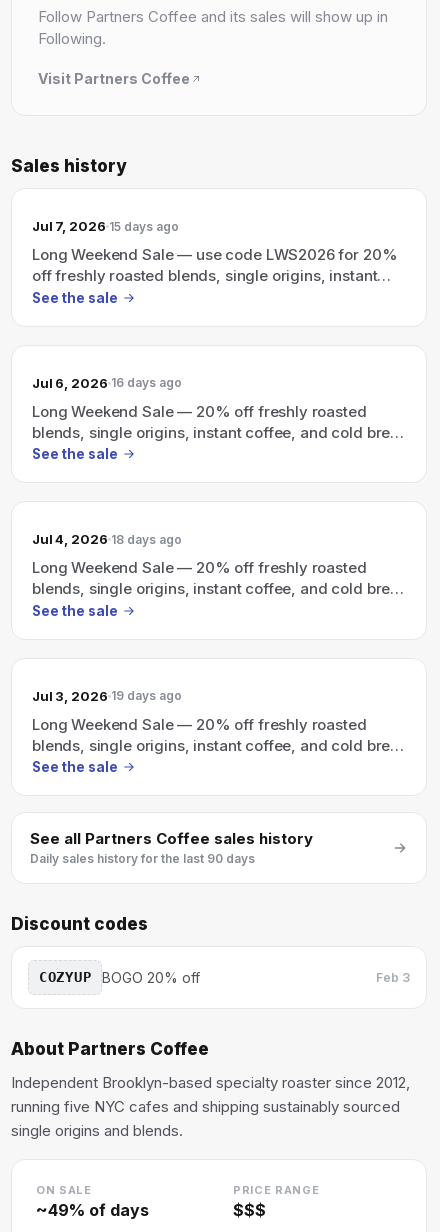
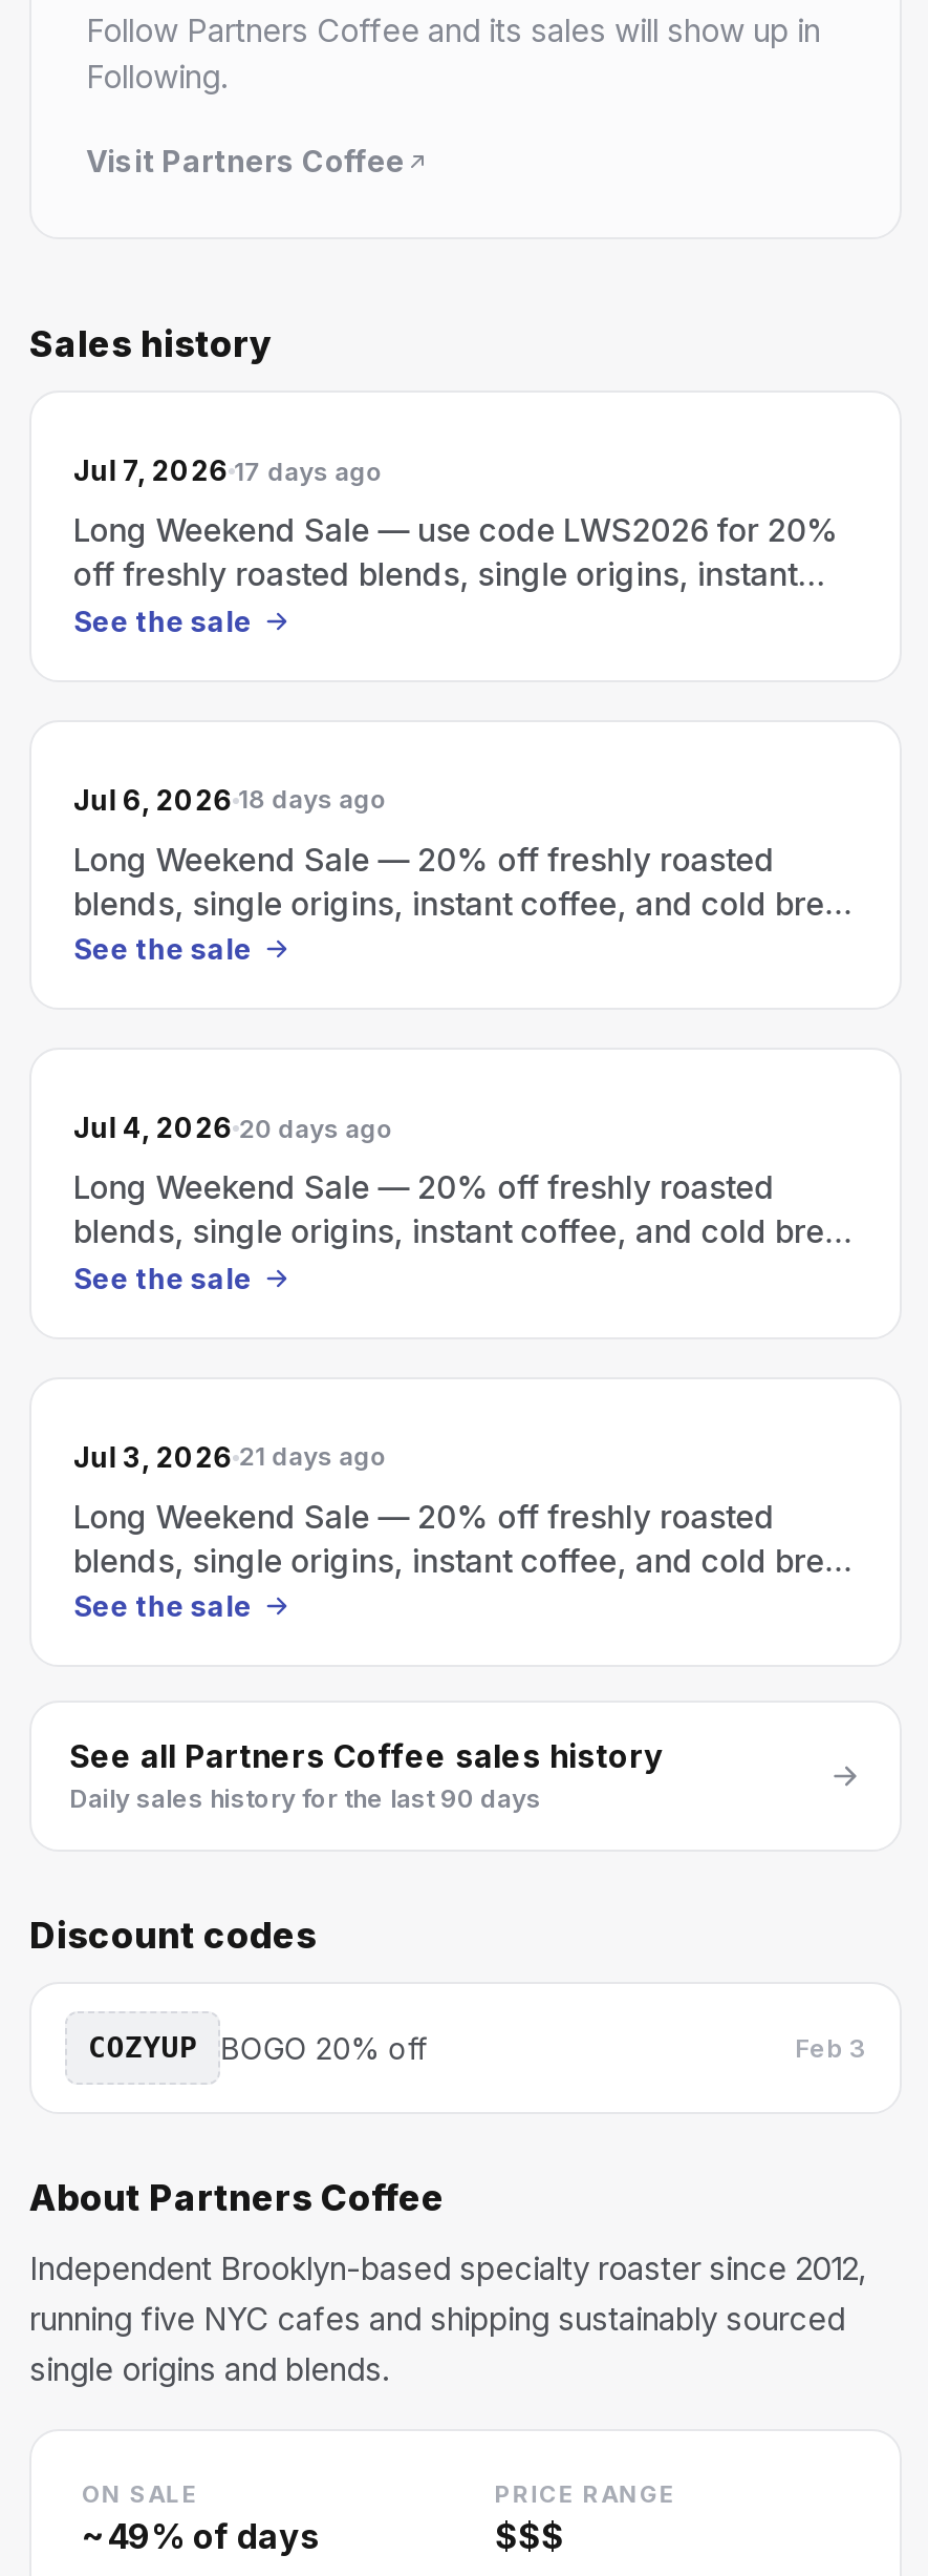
- Jul 7, 2026 15 days ago
+ Jul 7, 2026 17 days ago

- Jul 6, 2026 16 days ago
+ Jul 6, 2026 18 days ago

- Jul 4, 2026 18 days ago
+ Jul 4, 2026 20 days ago

- Jul 3, 2026 19 days ago
+ Jul 3, 2026 21 days ago
